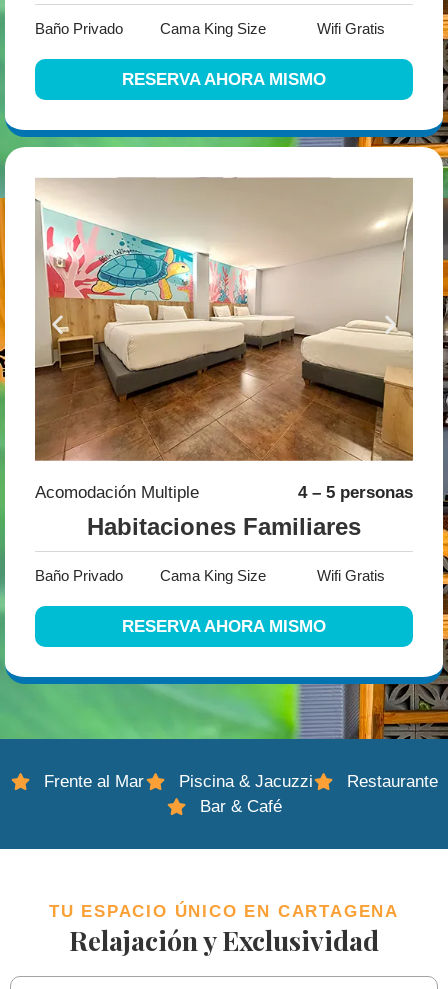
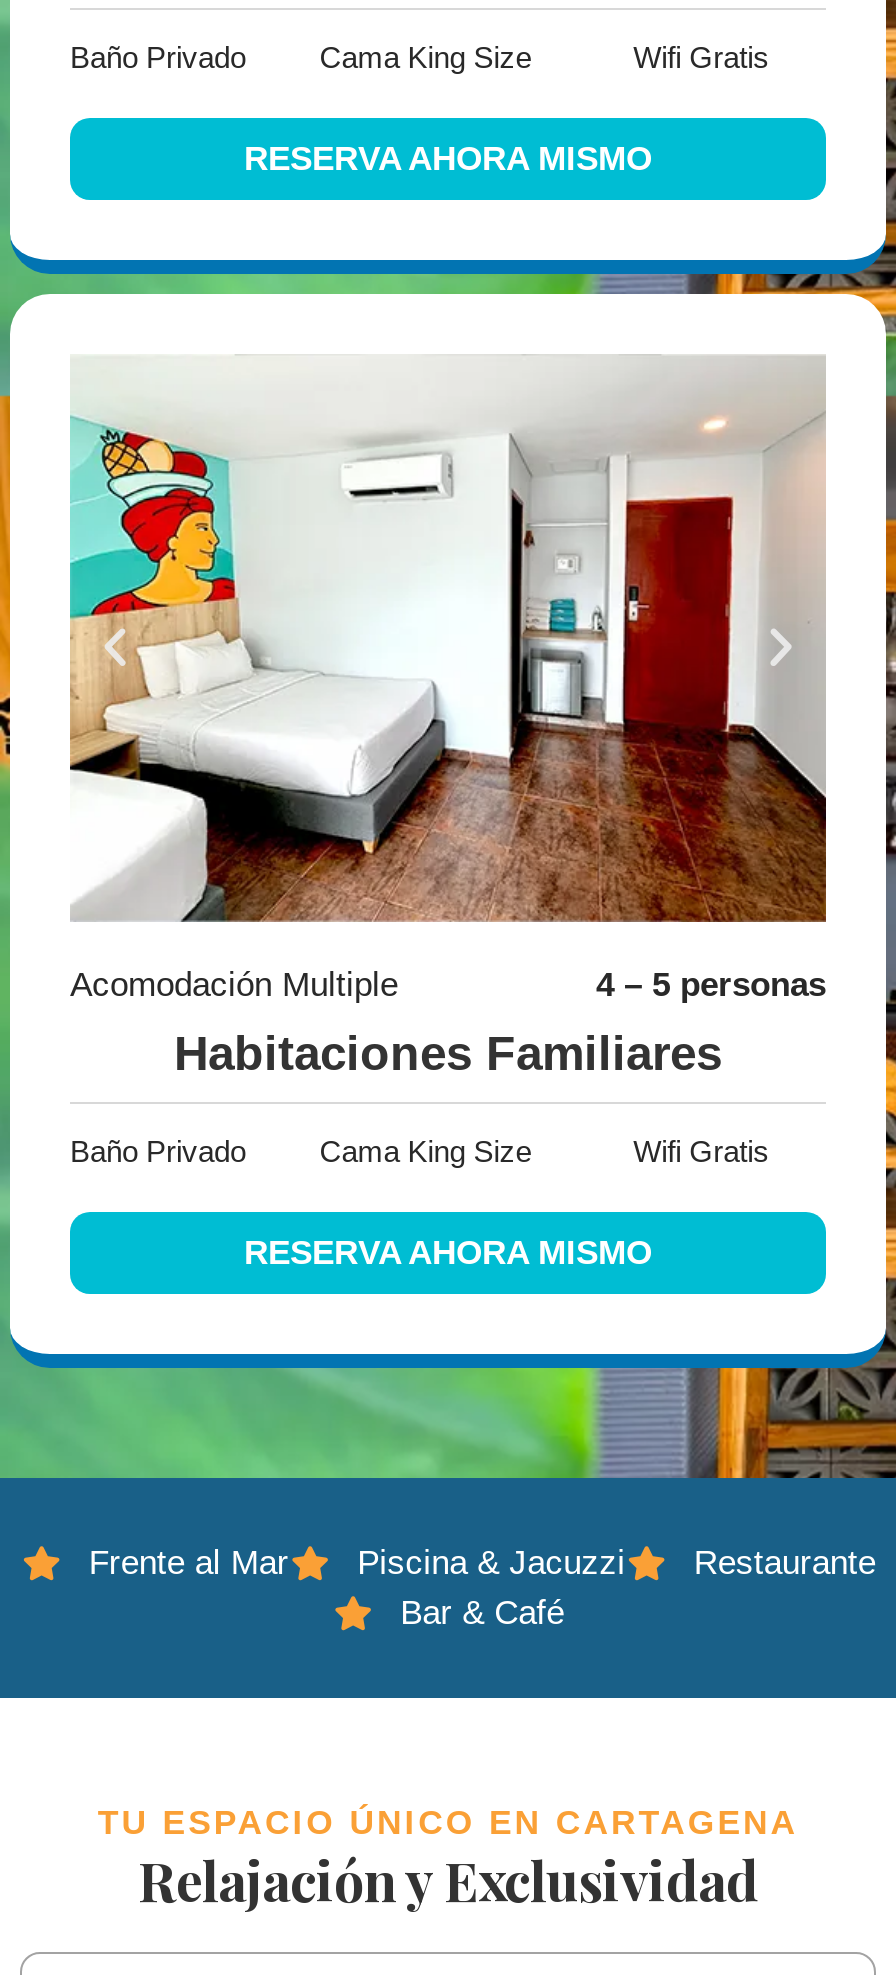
- [image]
+ [image]
